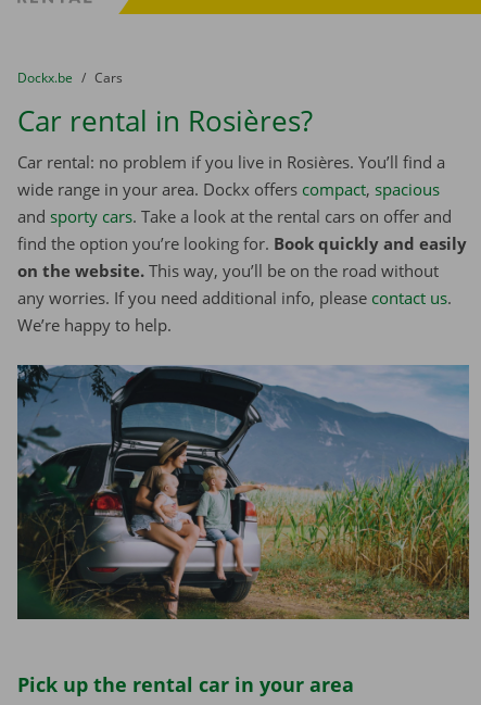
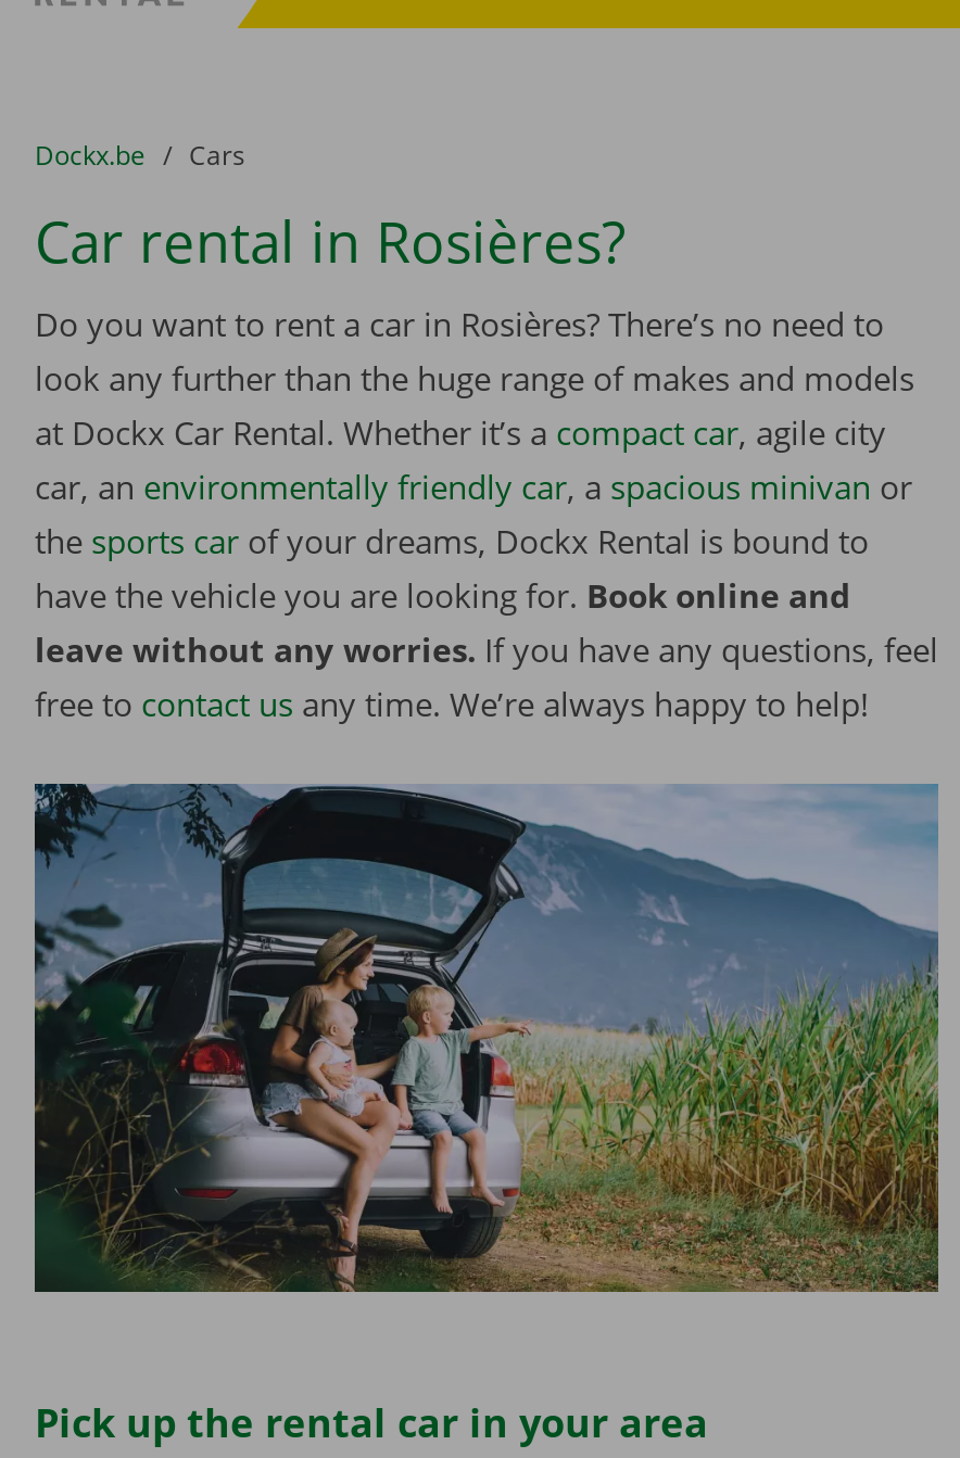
- Car rental: no problem if you live in Rosières. You’ll find a
- wide range in your area. Dockx offers compact, spacious
- and sporty cars. Take a look at the rental cars on offer and
- find the option you’re looking for. Book quickly and easily
- on the website. This way, you’ll be on the road without
- any worries. If you need additional info, please contact us.
- We’re happy to help.
+ Do you want to rent a car in Rosières? There’s no need to
+ look any further than the huge range of makes and models
+ at Dockx Car Rental. Whether it’s a compact car, agile city
+ car, an environmentally friendly car, a spacious minivan or
+ the sports car of your dreams, Dockx Rental is bound to
+ have the vehicle you are looking for. Book online and
+ leave without any worries. If you have any questions, feel
+ free to contact us any time. We’re always happy to help!
